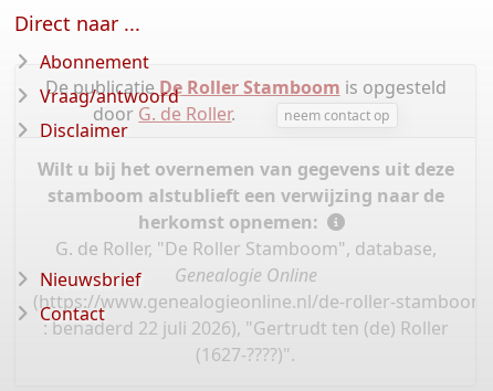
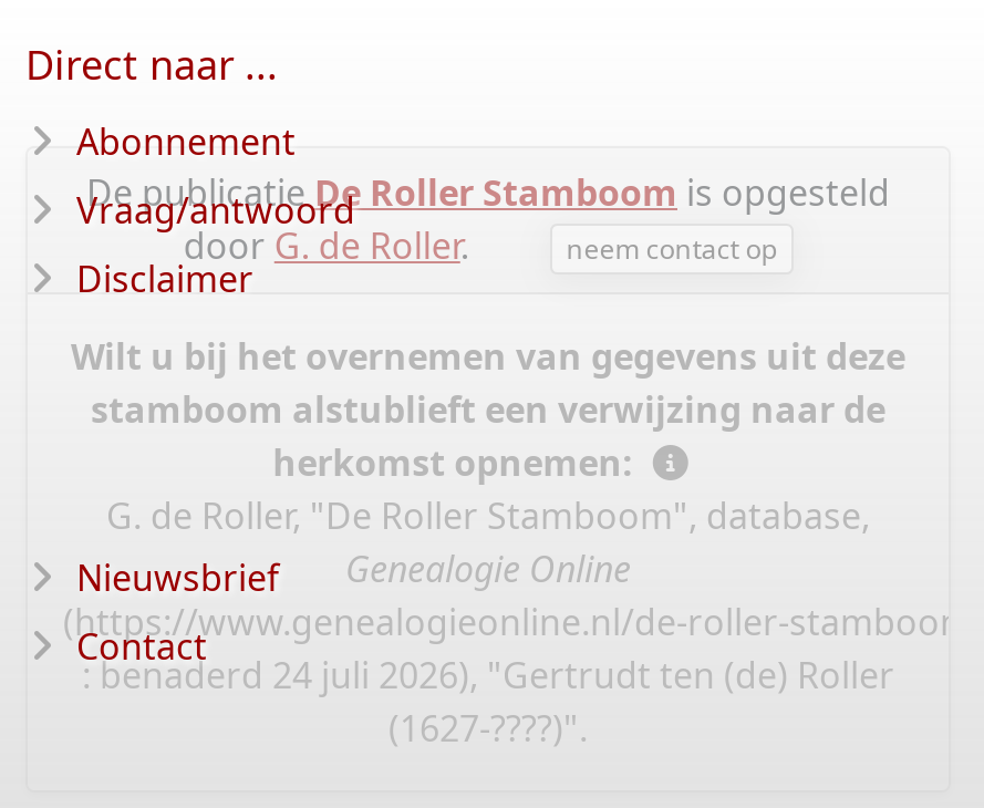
- : benaderd 22 juli 2026), "Gertrudt ten (de) Roller
+ : benaderd 24 juli 2026), "Gertrudt ten (de) Roller
